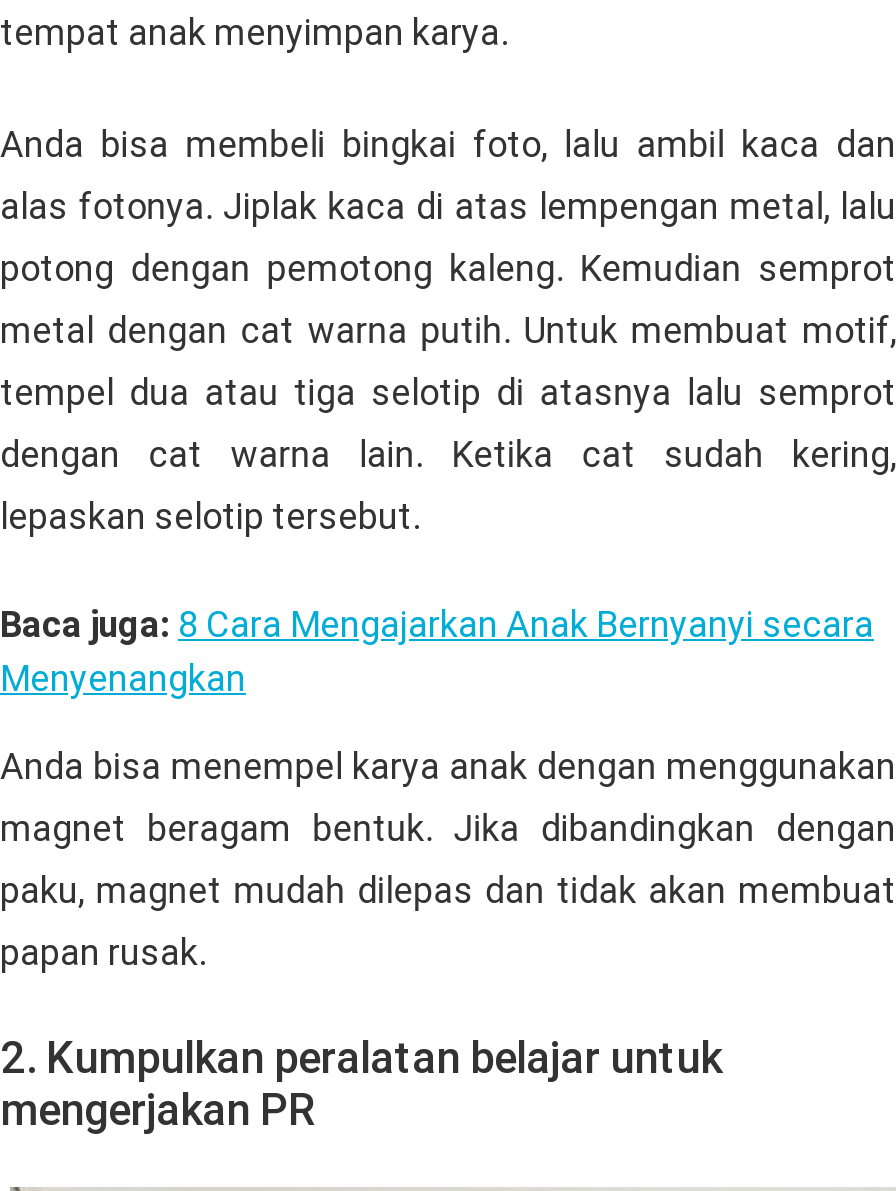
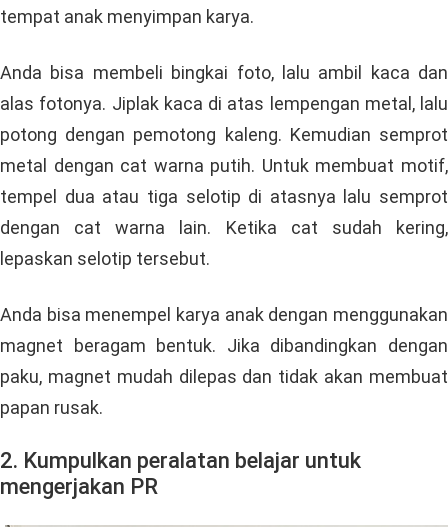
- Baca juga: 8 Cara Mengajarkan Anak Bernyanyi secara
- Menyenangkan
